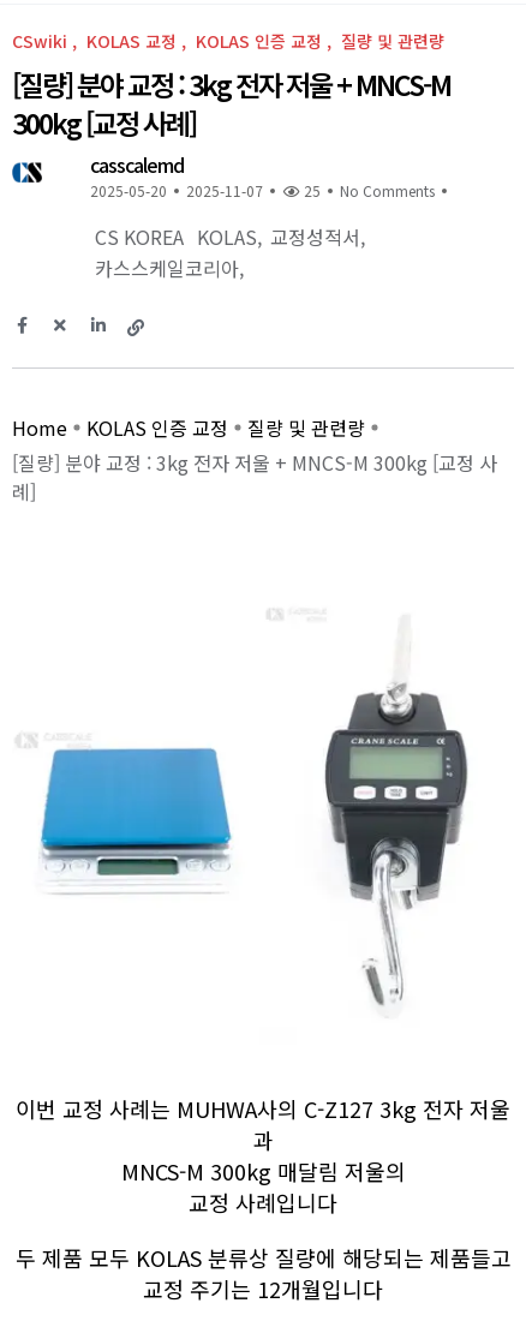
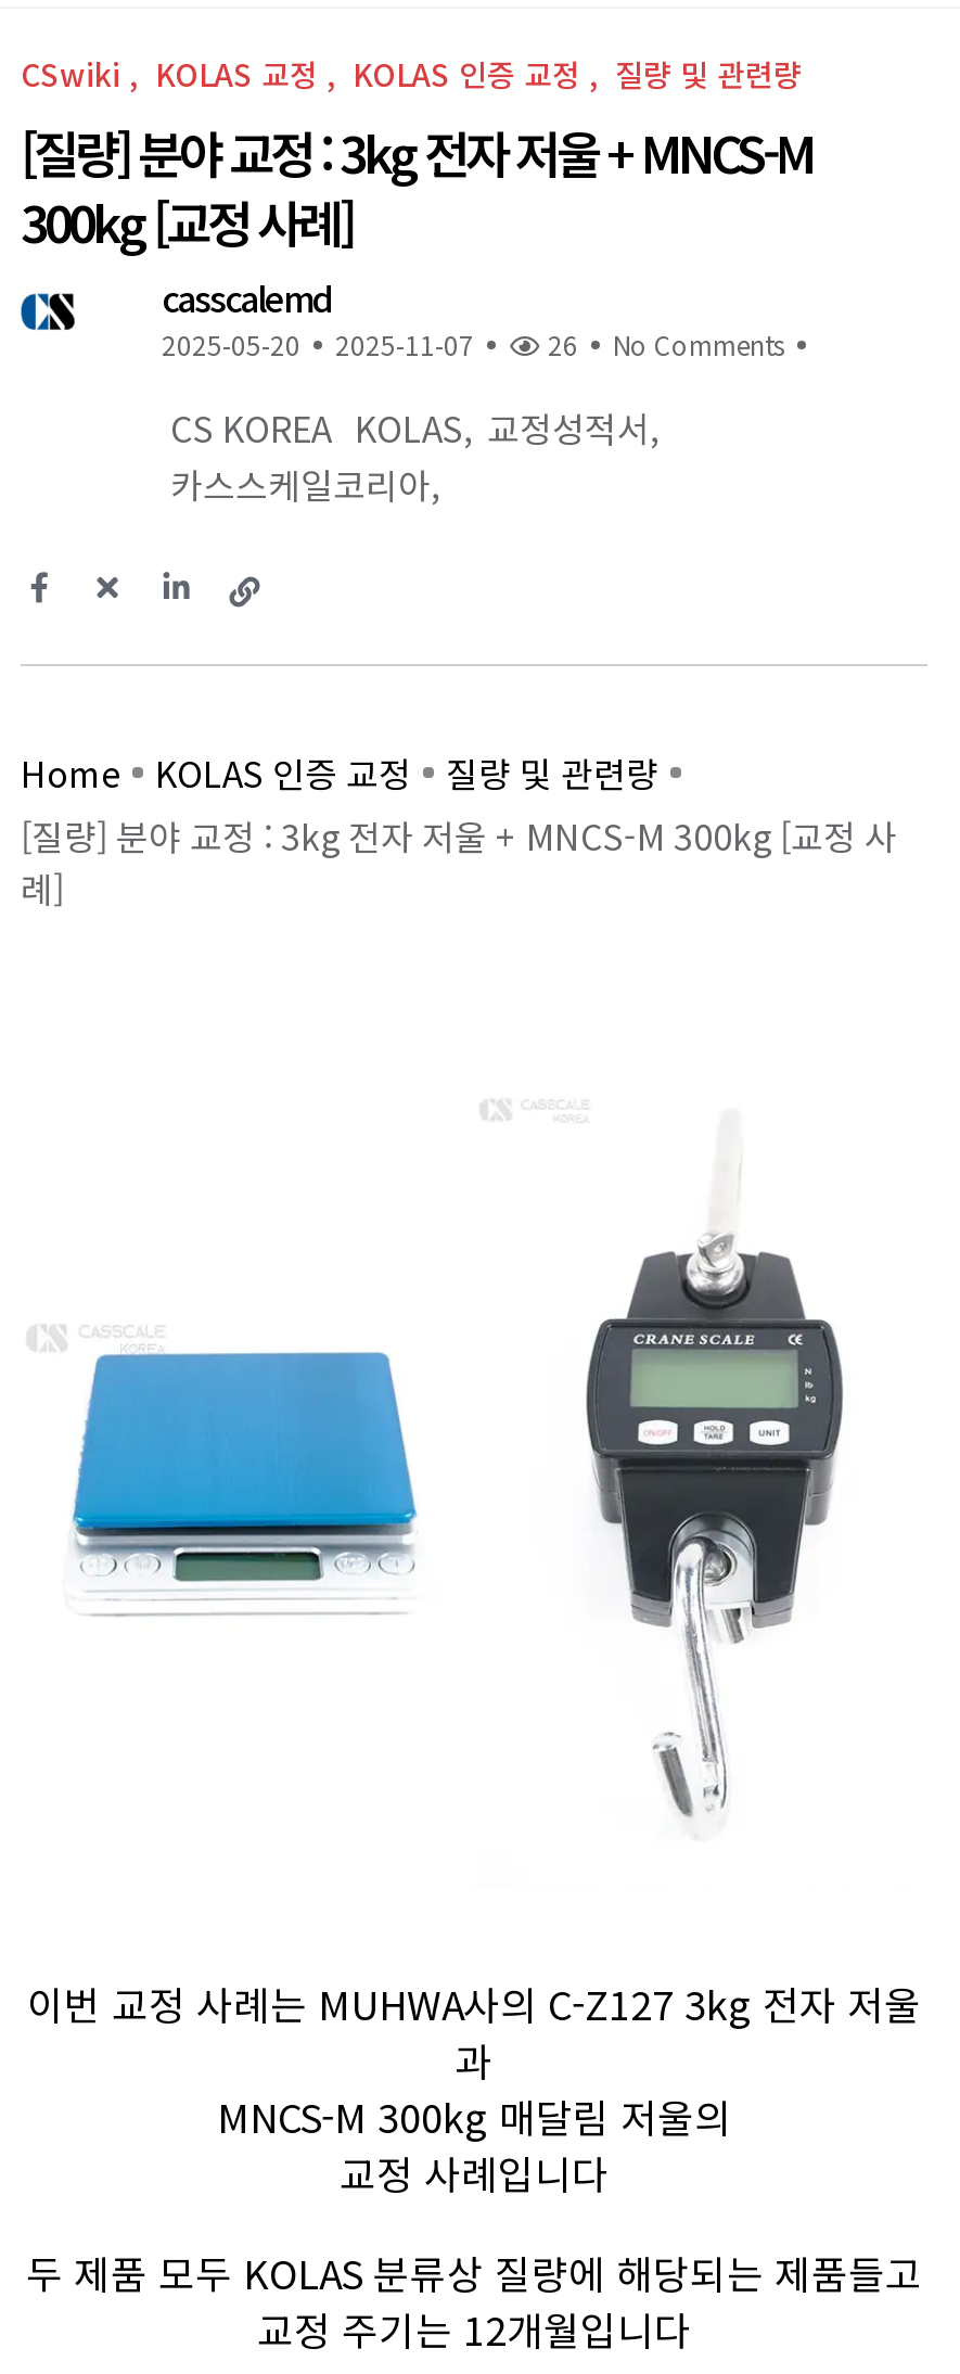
- 2025-05-20 2025-11-07 25 No Comments
+ 2025-05-20 2025-11-07 26 No Comments
